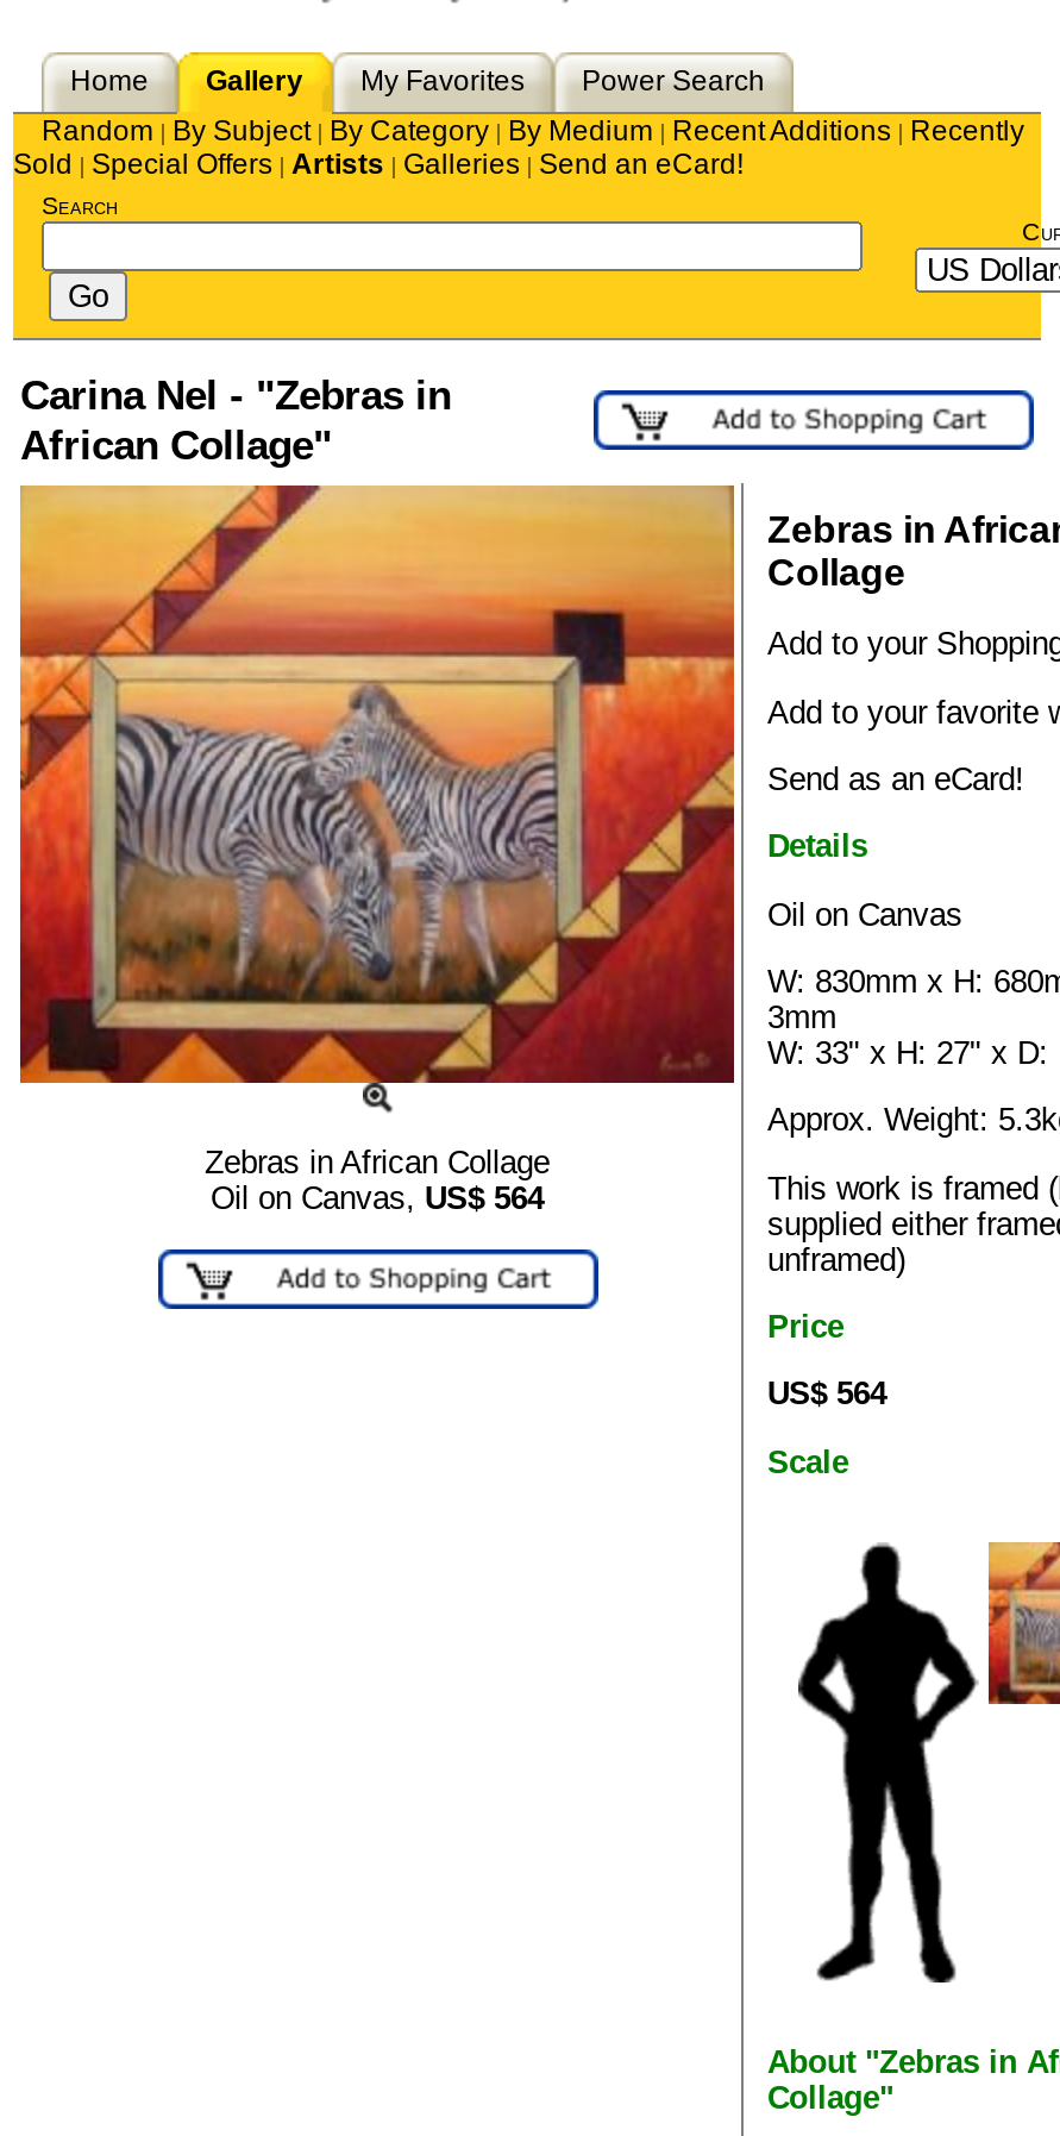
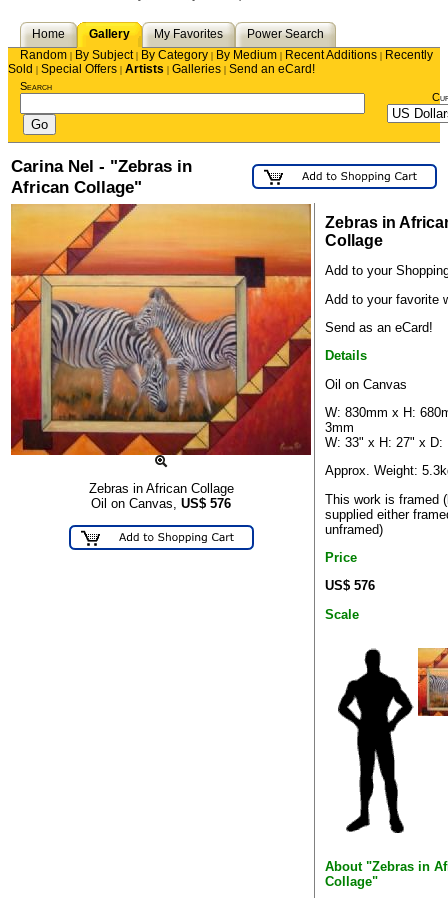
- Oil on Canvas, US$564
+ Oil on Canvas, US$576

- US$ 564
+ US$ 576
